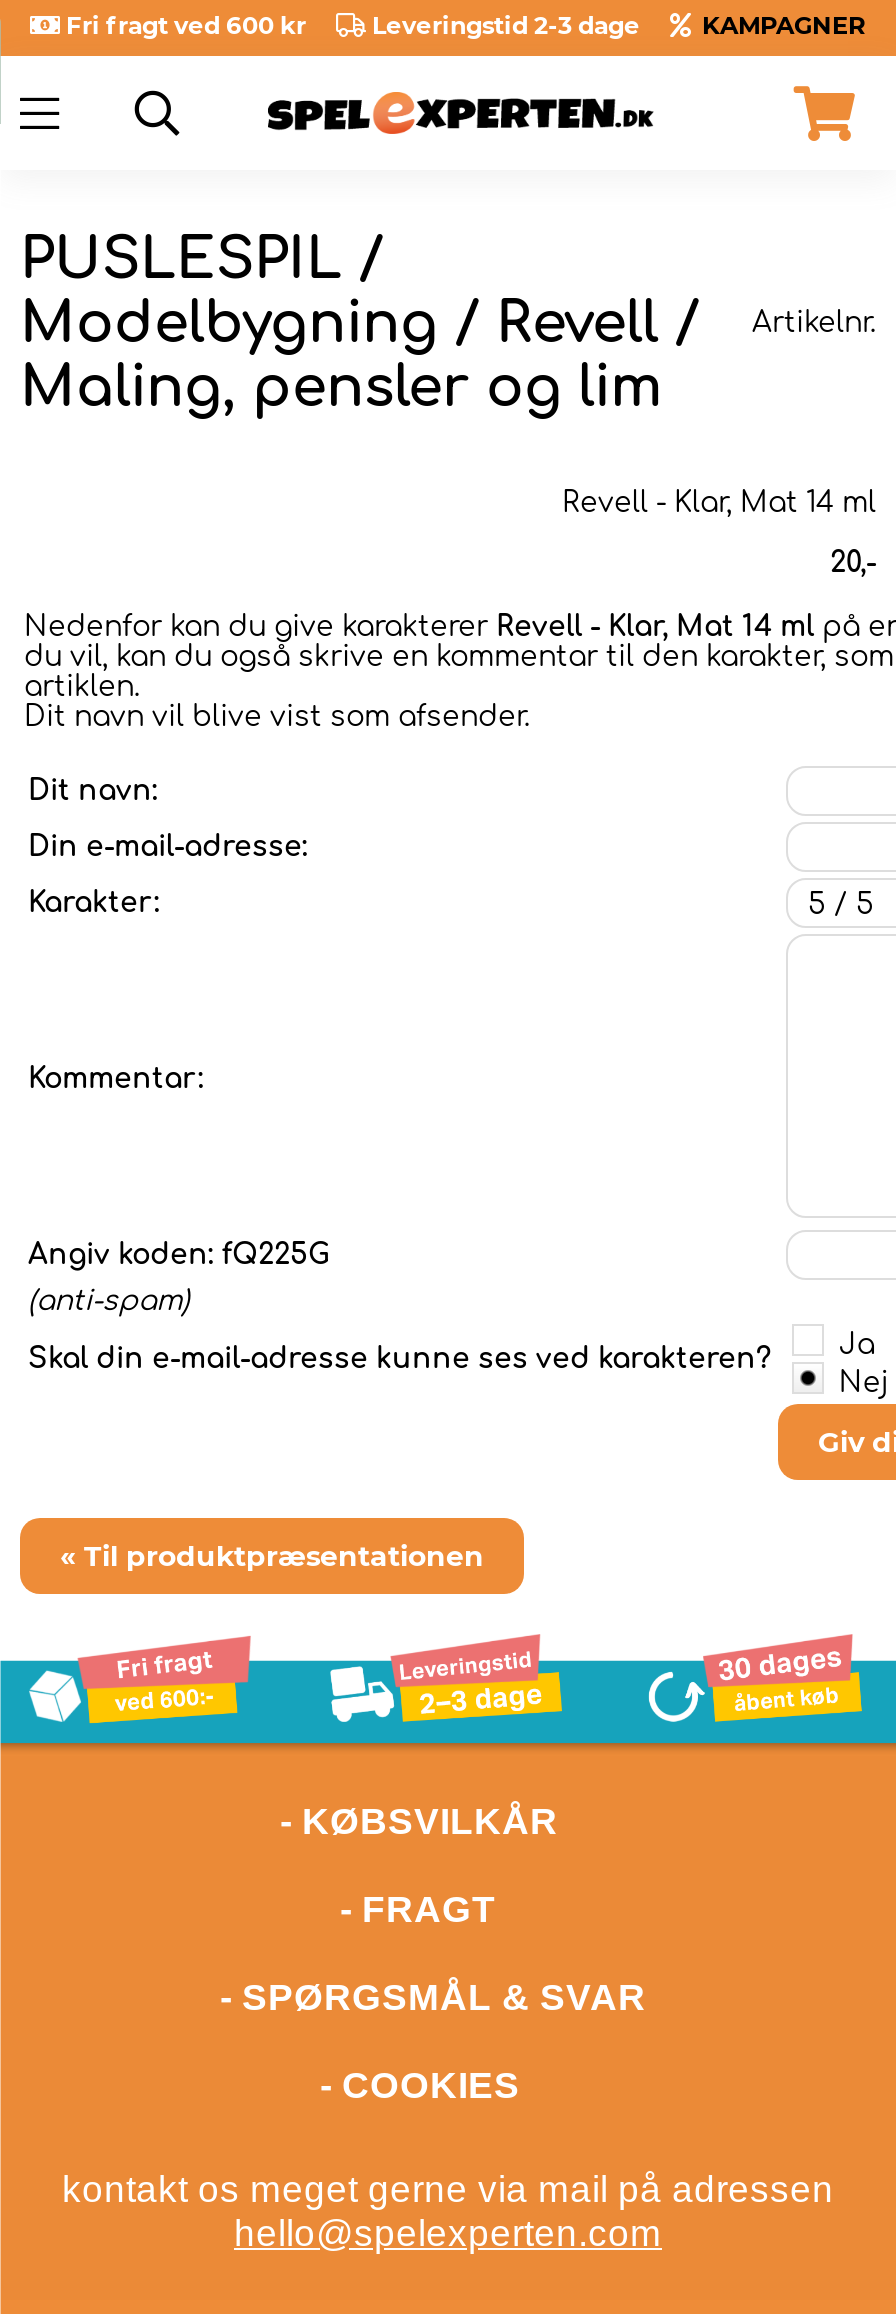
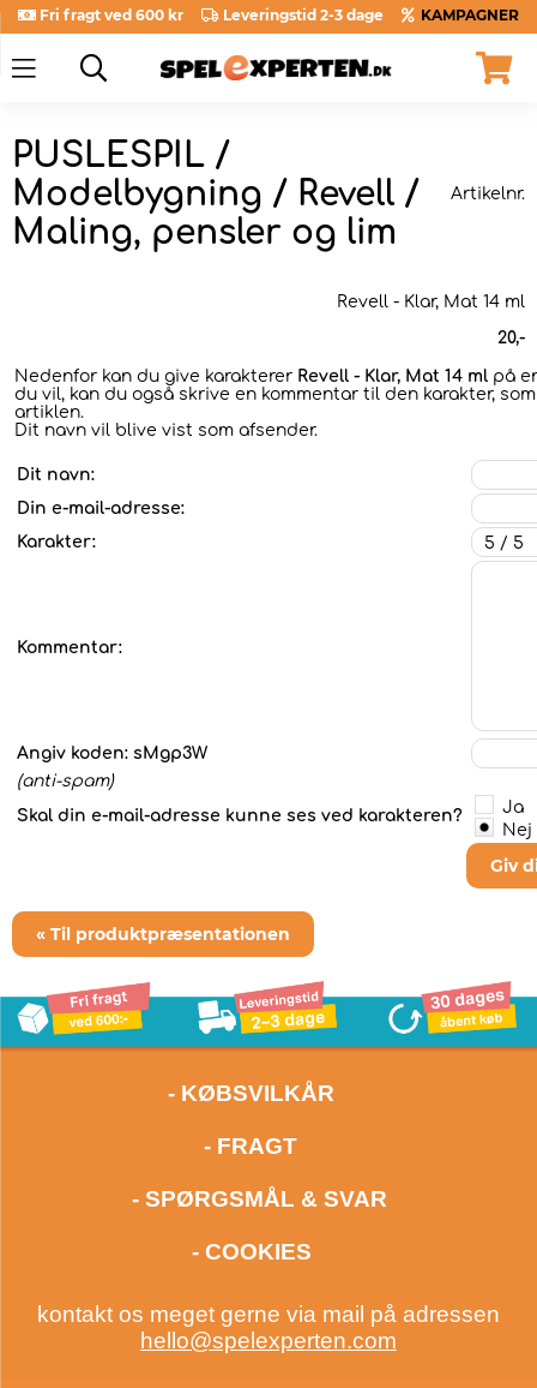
- Angiv koden: fQ225G
+ Angiv koden: sMgp3W
